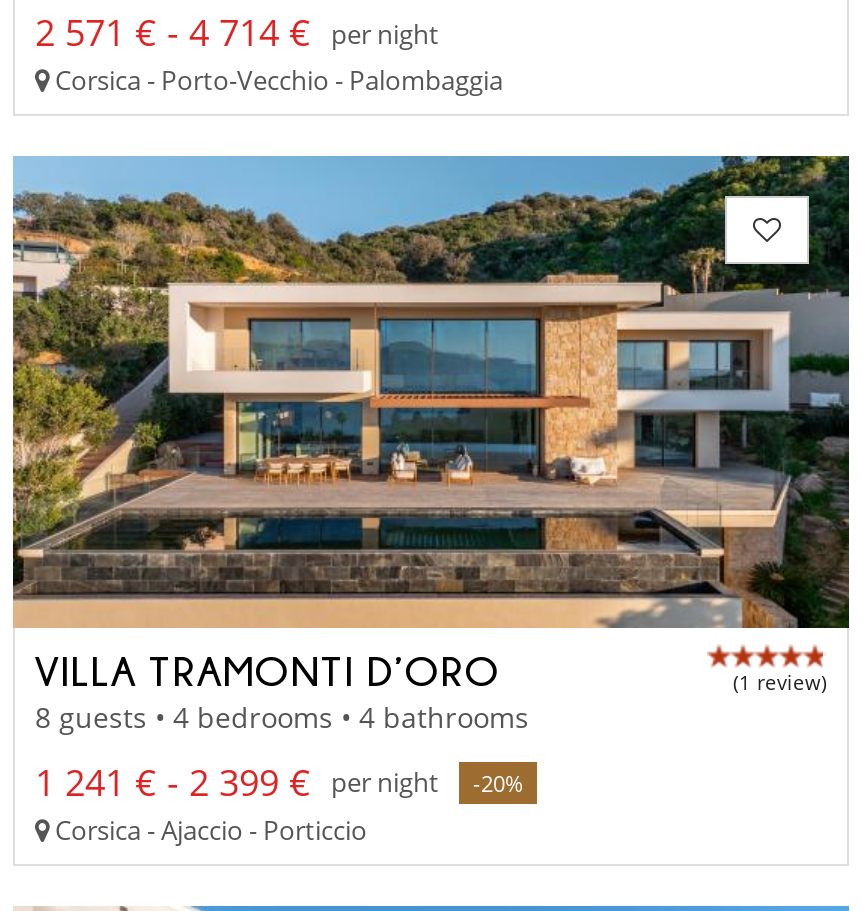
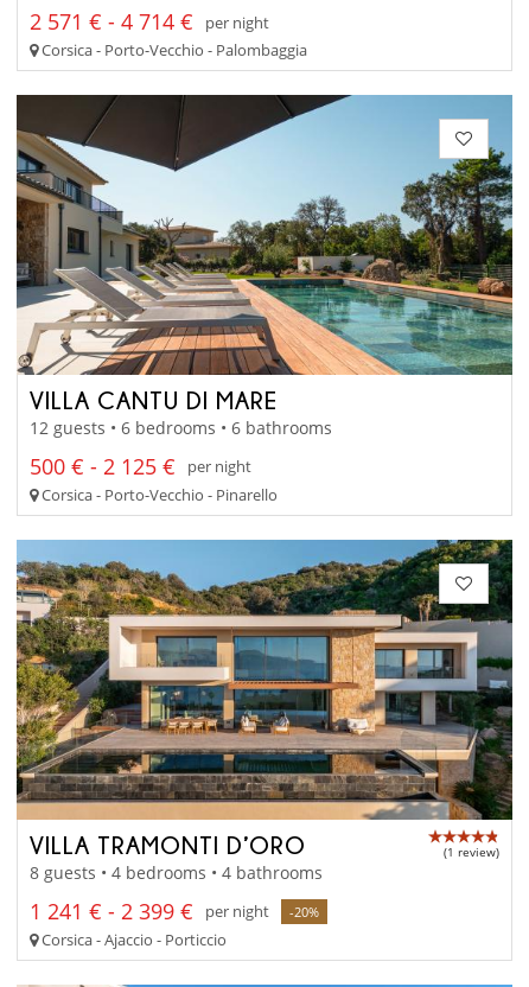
+ [image]
+ VILLA CANTU DI MARE
+ 12 guests • 6 bedrooms • 6 bathrooms
+ 500 € - 2 125 € per night
+ Corsica - Porto-Vecchio - Pinarello
